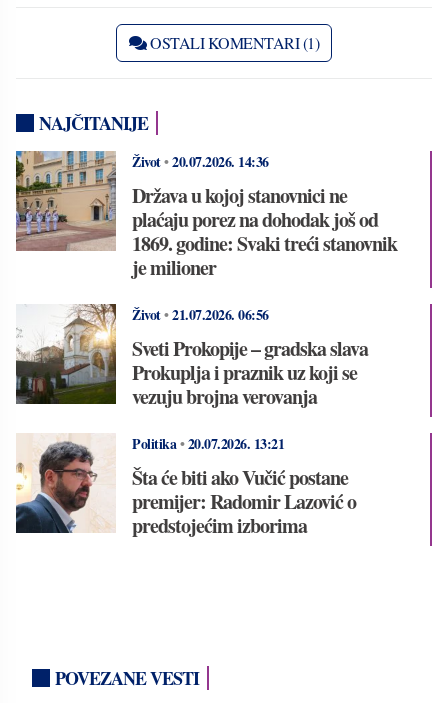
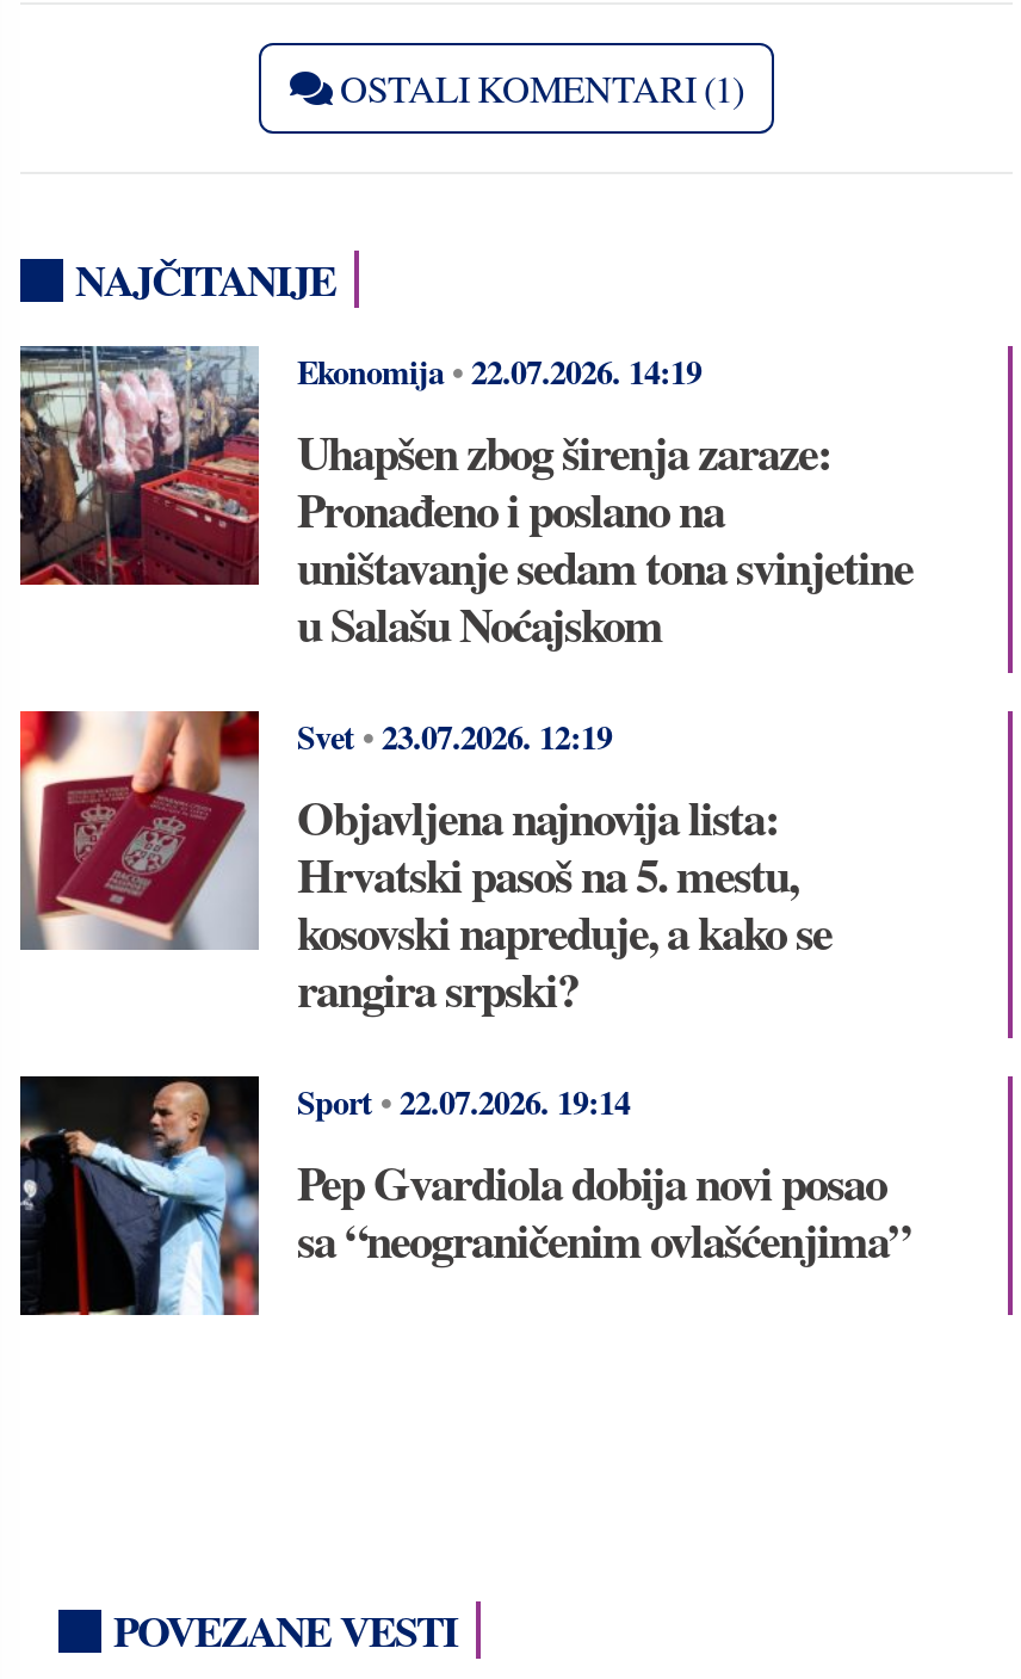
- [image]
- Život •20.07.2026. 14:36
- Država u kojoj stanovnici ne
- plaćaju porez na dohodak još od
- 1869. godine: Svaki treći stanovnik
- je milioner
+ [image]
+ Ekonomija •22.07.2026. 14:19
+ Uhapšen zbog širenja zaraze:
+ Pronađeno i poslano na
+ uništavanje sedam tona svinjetine
+ u Salašu Noćajskom

- [image]
- Život • 21.07.2026. 06:56
- Sveti Prokopije – gradska slava
- Prokuplja i praznik uz koji se
- vezuju brojna verovanja
+ [image]
+ Svet •23.07.2026. 12:19
+ Objavljena najnovija lista:
+ Hrvatski pasoš na 5. mestu,
+ kosovski napreduje, a kako se
+ rangira srpski?

- [image]
- Politika • 20.07.2026. 13:21
- Šta će biti ako Vučić postane
- premijer: Radomir Lazović o
- predstojećim izborima
+ [image]
+ Sport •22.07.2026. 19:14
+ Pep Gvardiola dobija novi posao
+ sa “neograničenim ovlašćenjima”
